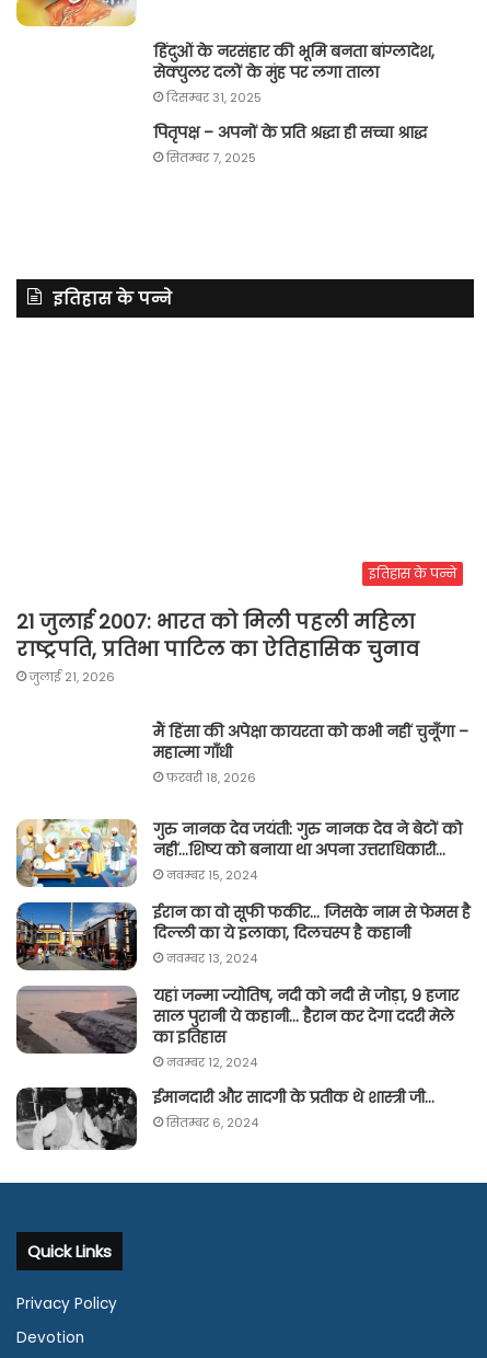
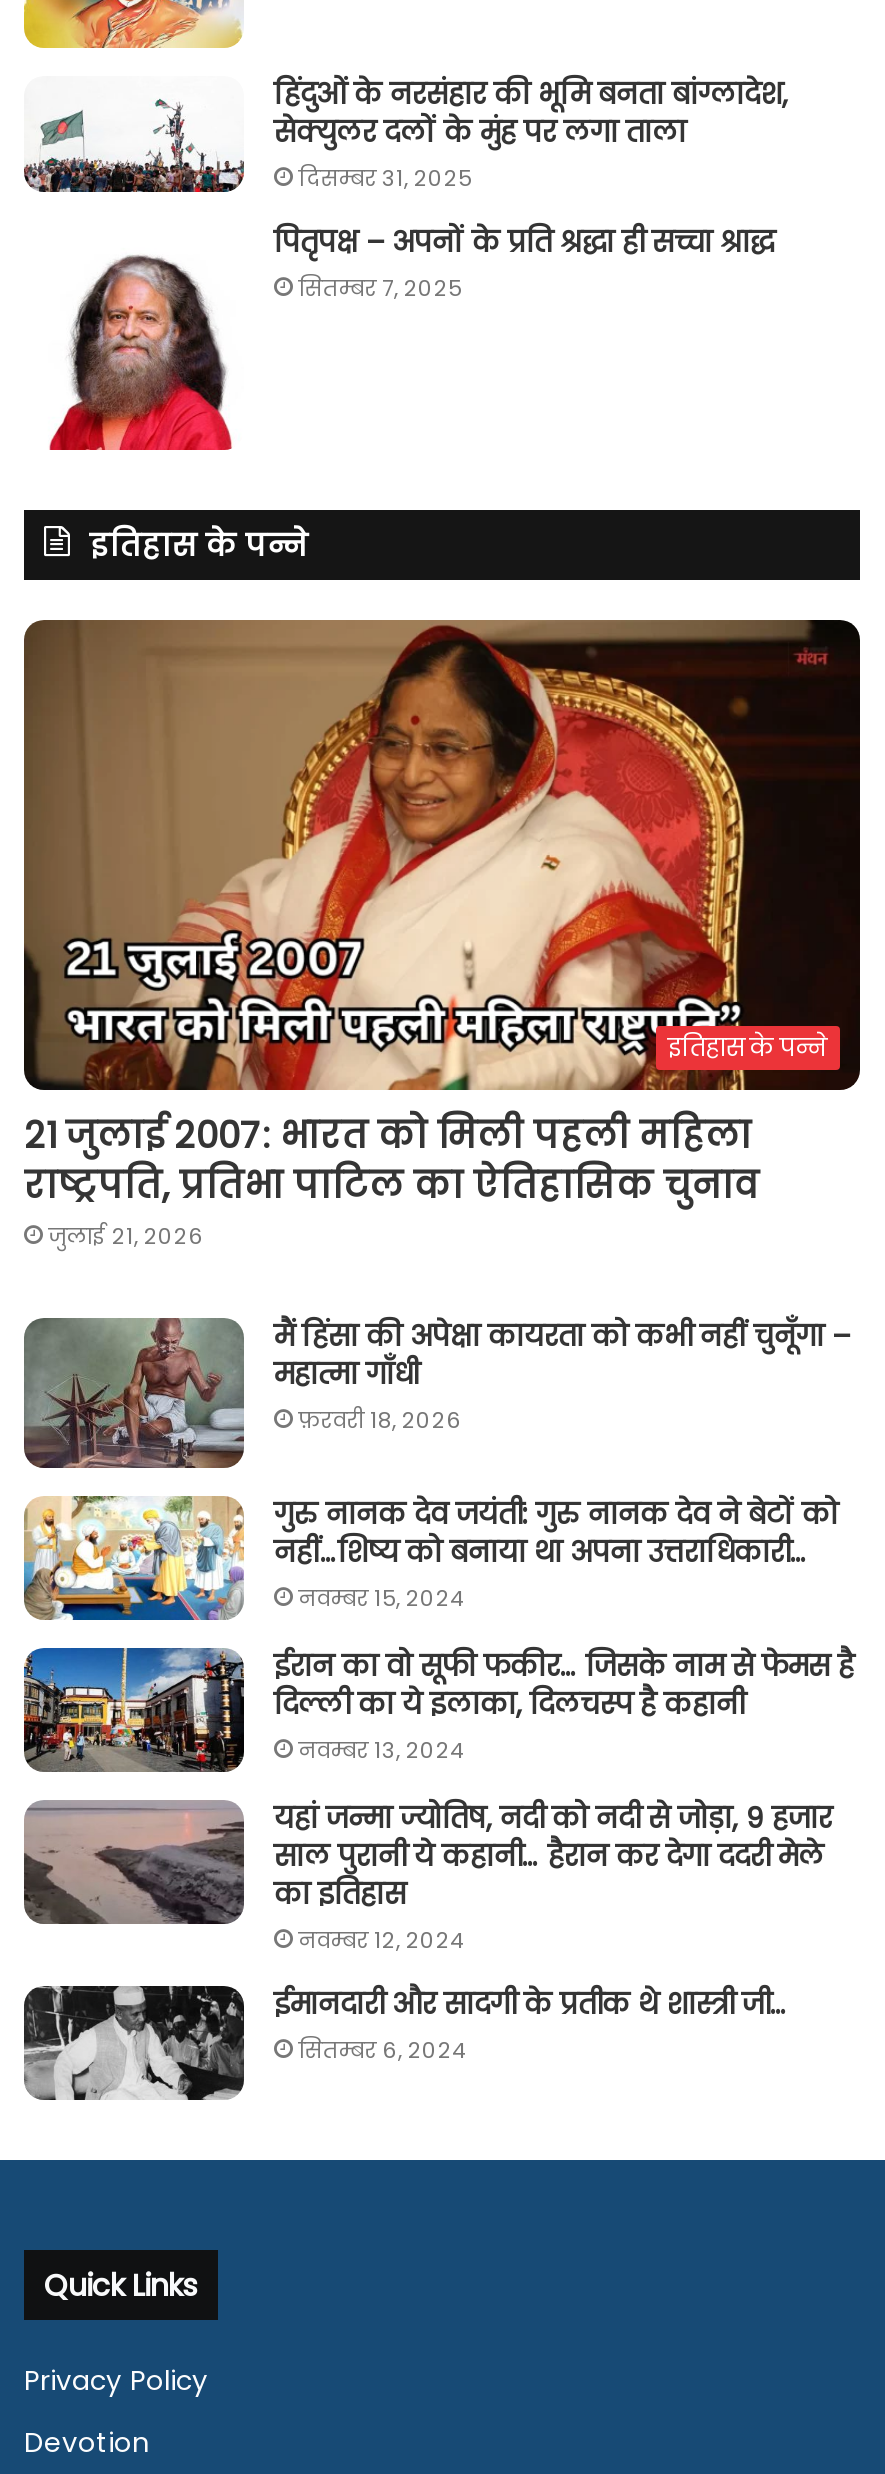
+ [image]

+ [image]

+ [image]

+ [image]
